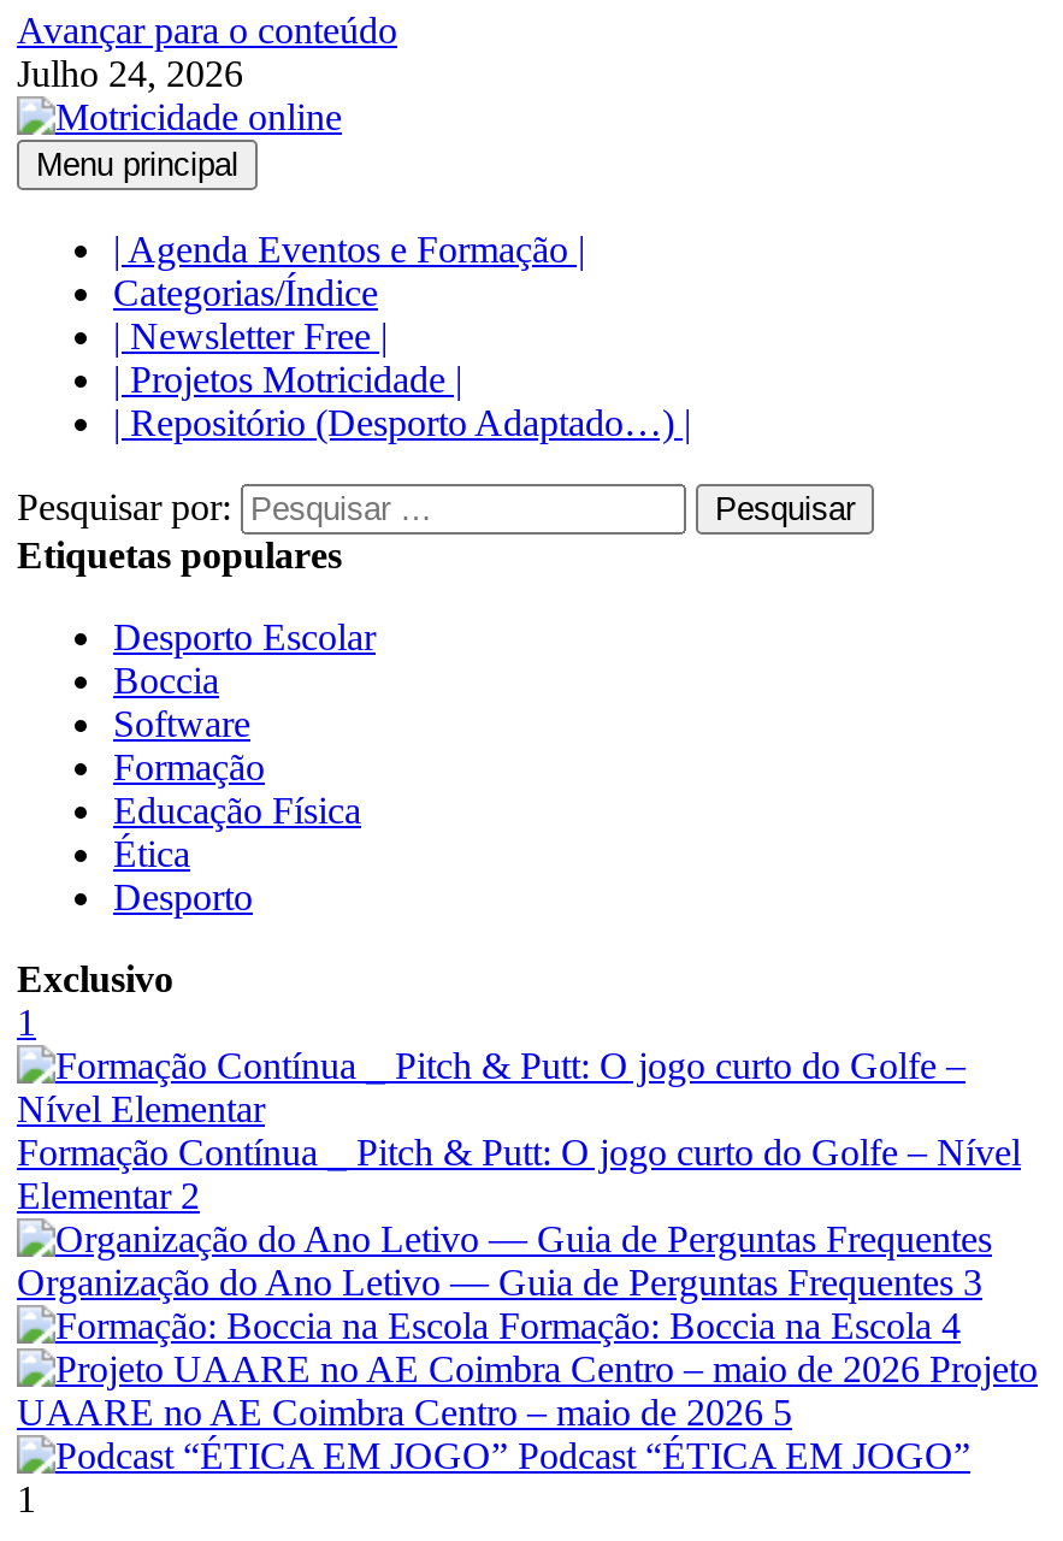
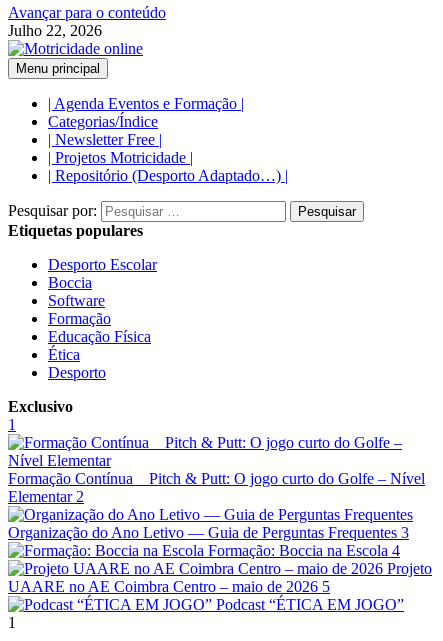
- Julho 24, 2026
+ Julho 22, 2026
